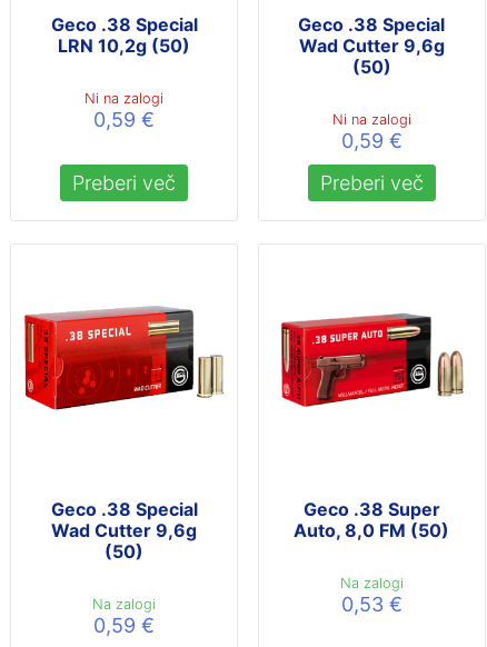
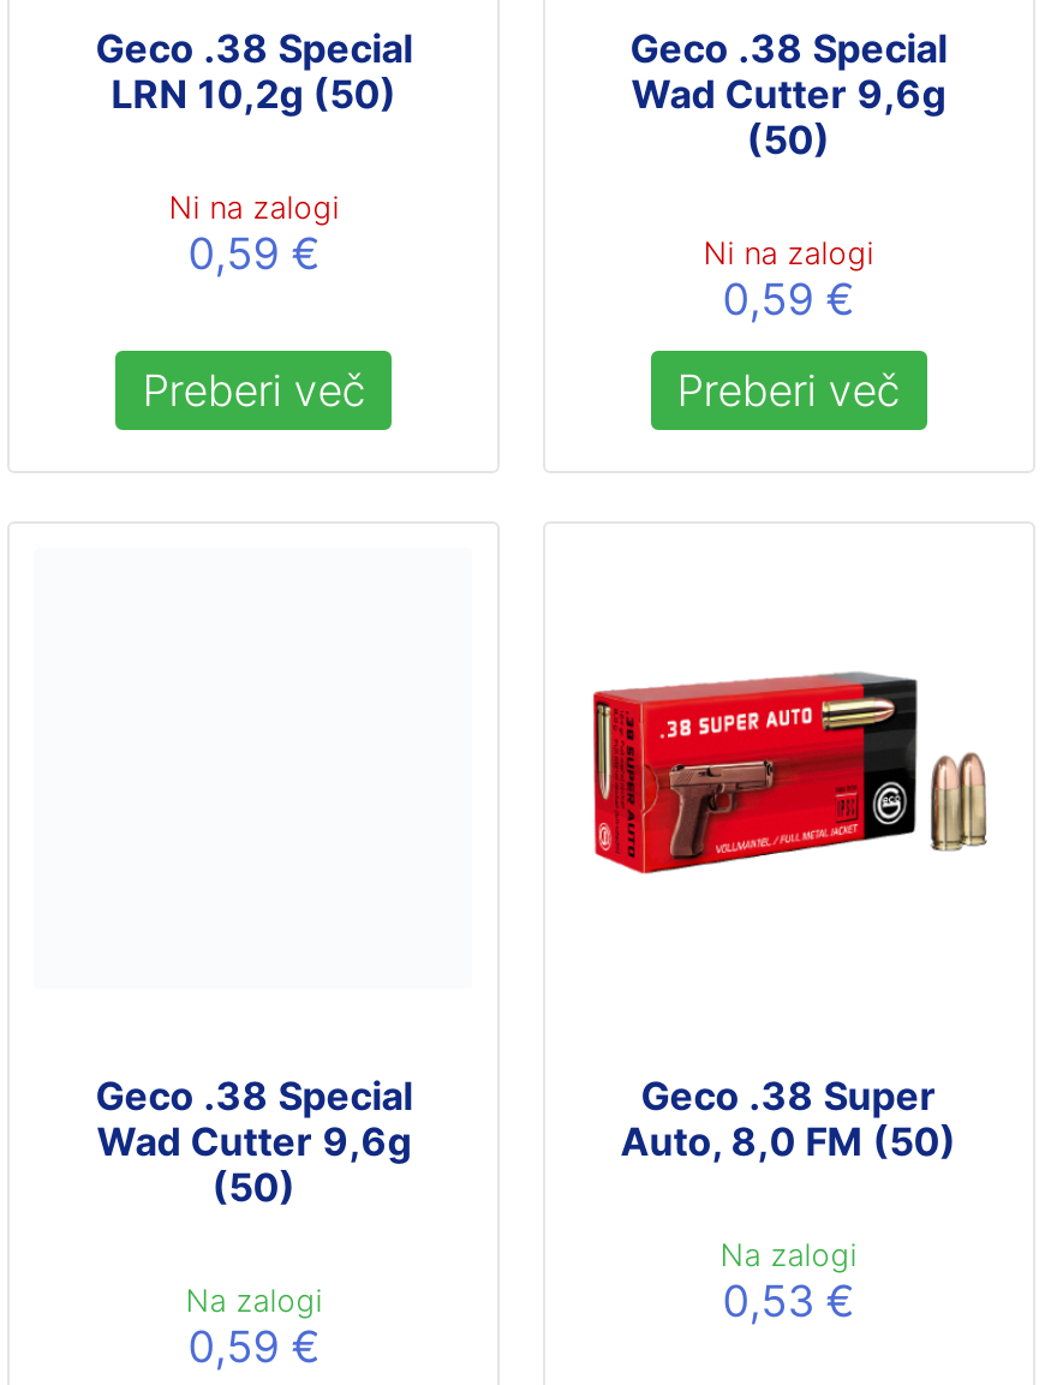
- [image]
